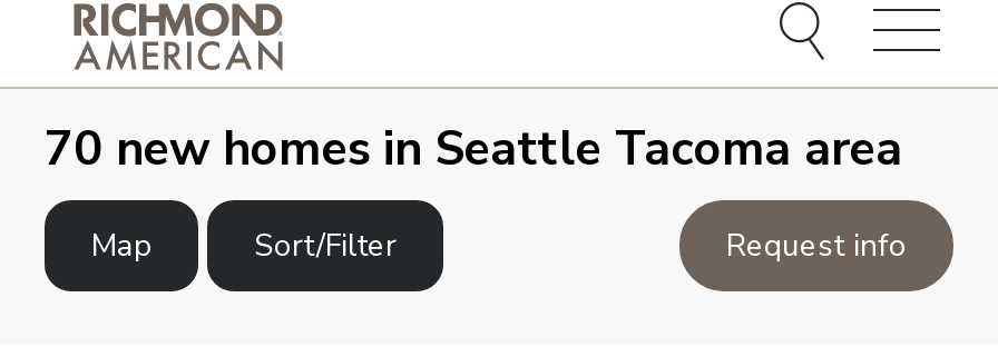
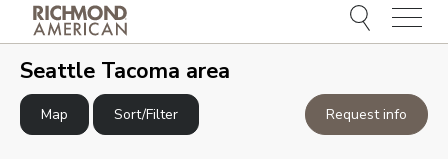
- 70 new homes in Seattle Tacoma area
+ Seattle Tacoma area
